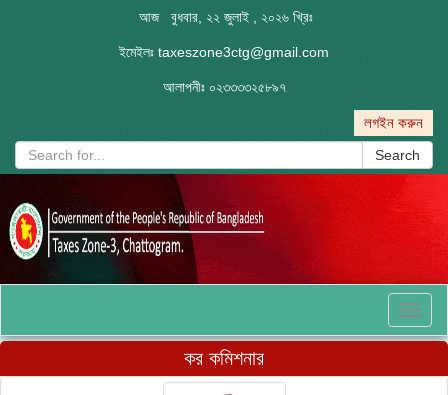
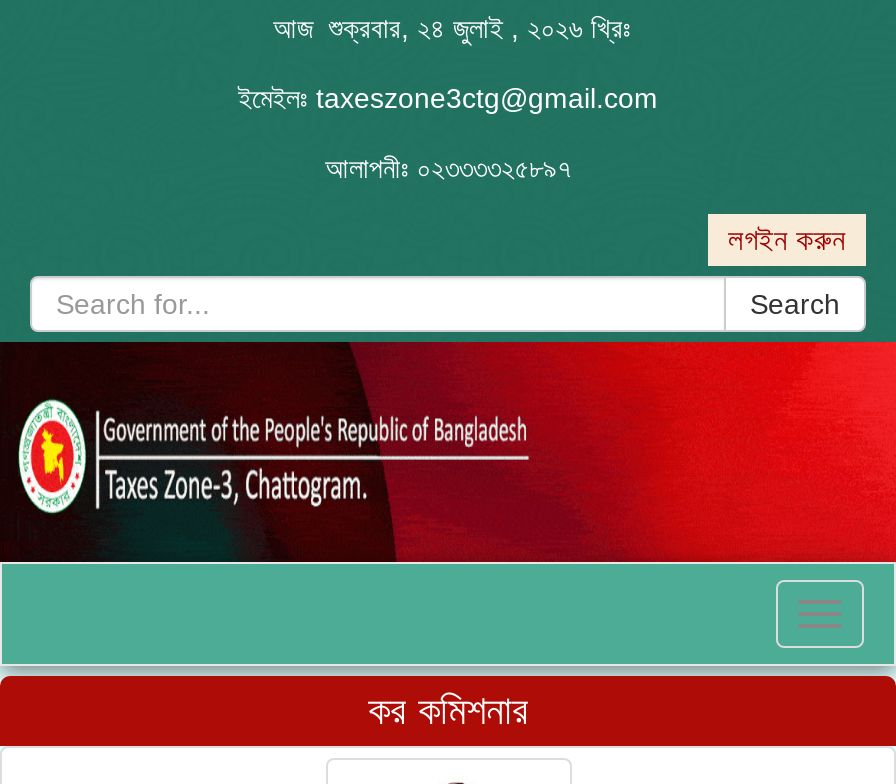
- আজ বুধবার, ২২ জুলাই , ২০২৬ খ্রিঃ
+ আজ শুক্রবার, ২৪ জুলাই , ২০২৬ খ্রিঃ
